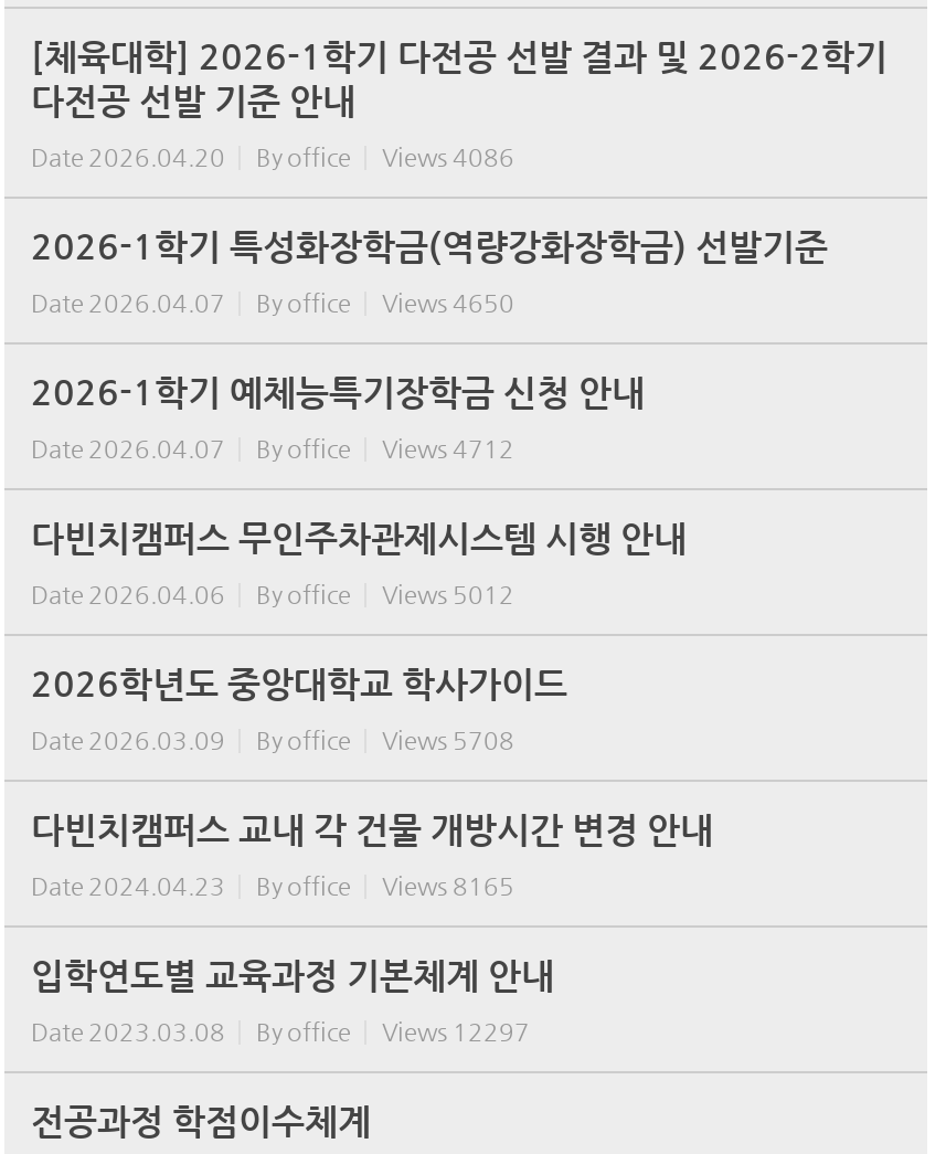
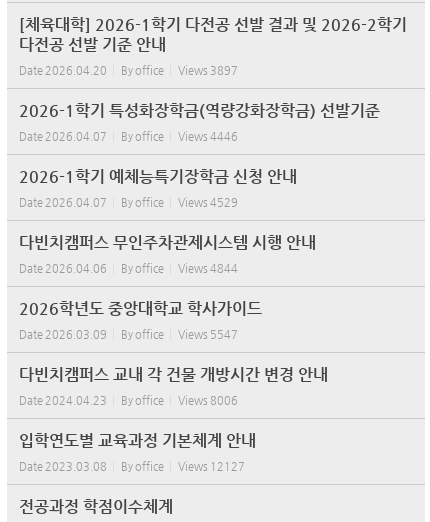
- Date 2026.04.20 By office Views 4086
+ Date 2026.04.20 By office Views 3897

- Date 2026.04.07 By office Views 4650
+ Date 2026.04.07 By office Views 4446

- Date 2026.04.07 By office Views 4712
+ Date 2026.04.07 By office Views 4529

- Date 2026.04.06 By office Views 5012
+ Date 2026.04.06 By office Views 4844

- Date 2026.03.09 By office Views 5708
+ Date 2026.03.09 By office Views 5547

- Date 2024.04.23 By office Views 8165
+ Date 2024.04.23 By office Views 8006

- Date 2023.03.08 By office Views 12297
+ Date 2023.03.08 By office Views 12127
